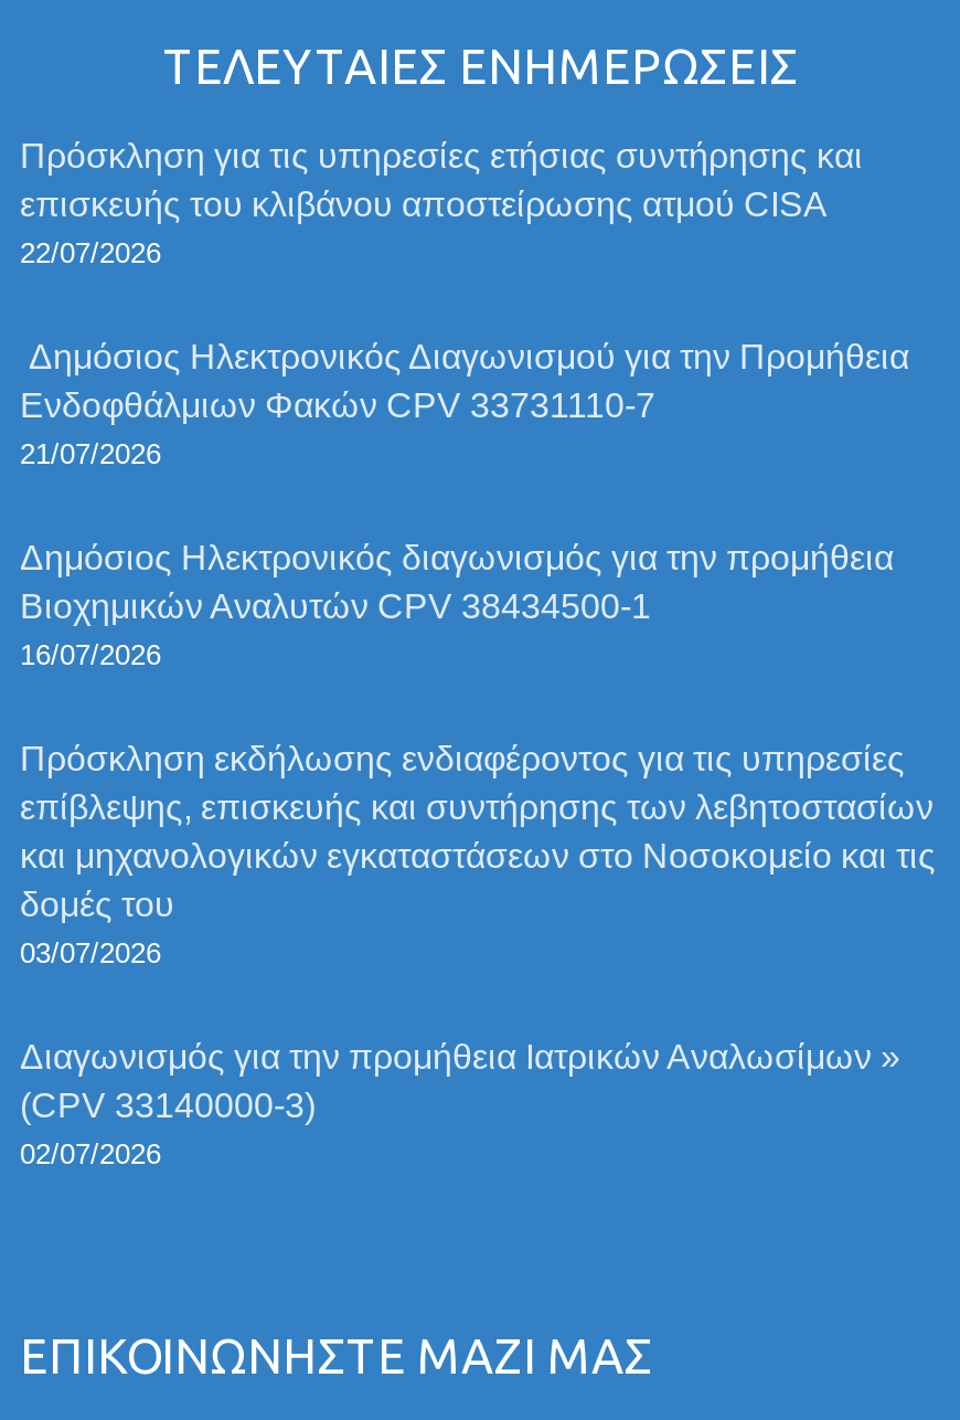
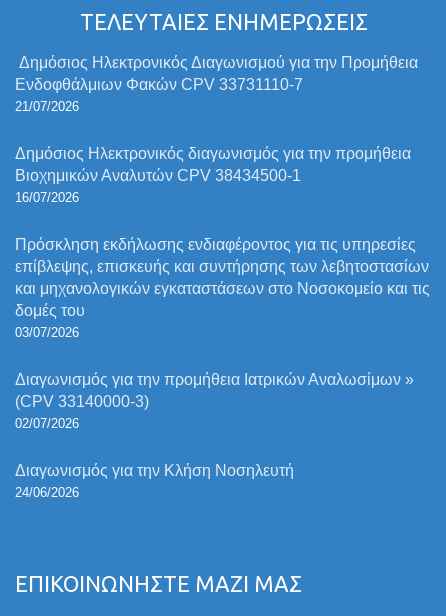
- Πρόσκληση για τις υπηρεσίες ετήσιας συντήρησης και
- επισκευής του κλιβάνου αποστείρωσης ατμού CISA
- 22/07/2026

moved up: Δημόσιος Ηλεκτρονικός Διαγωνισμού για την Προμήθεια | Ενδοφθάλμιων Φακών CPV 33731110-7 | 21/07/2026 | ... | (CPV 33140000-3) | 02/07/2026

+ Διαγωνισμός για την Κλήση Νοσηλευτή
+ 24/06/2026
